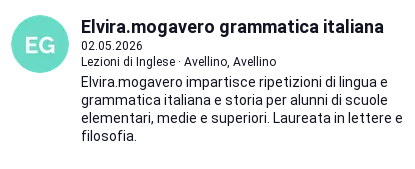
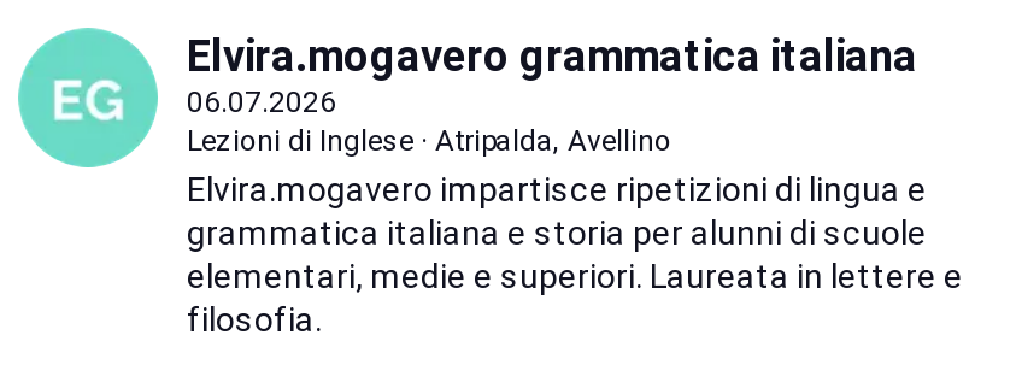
- 02.05.2026
+ 06.07.2026

- Lezioni di Inglese · Avellino, Avellino
+ Lezioni di Inglese · Atripalda, Avellino
